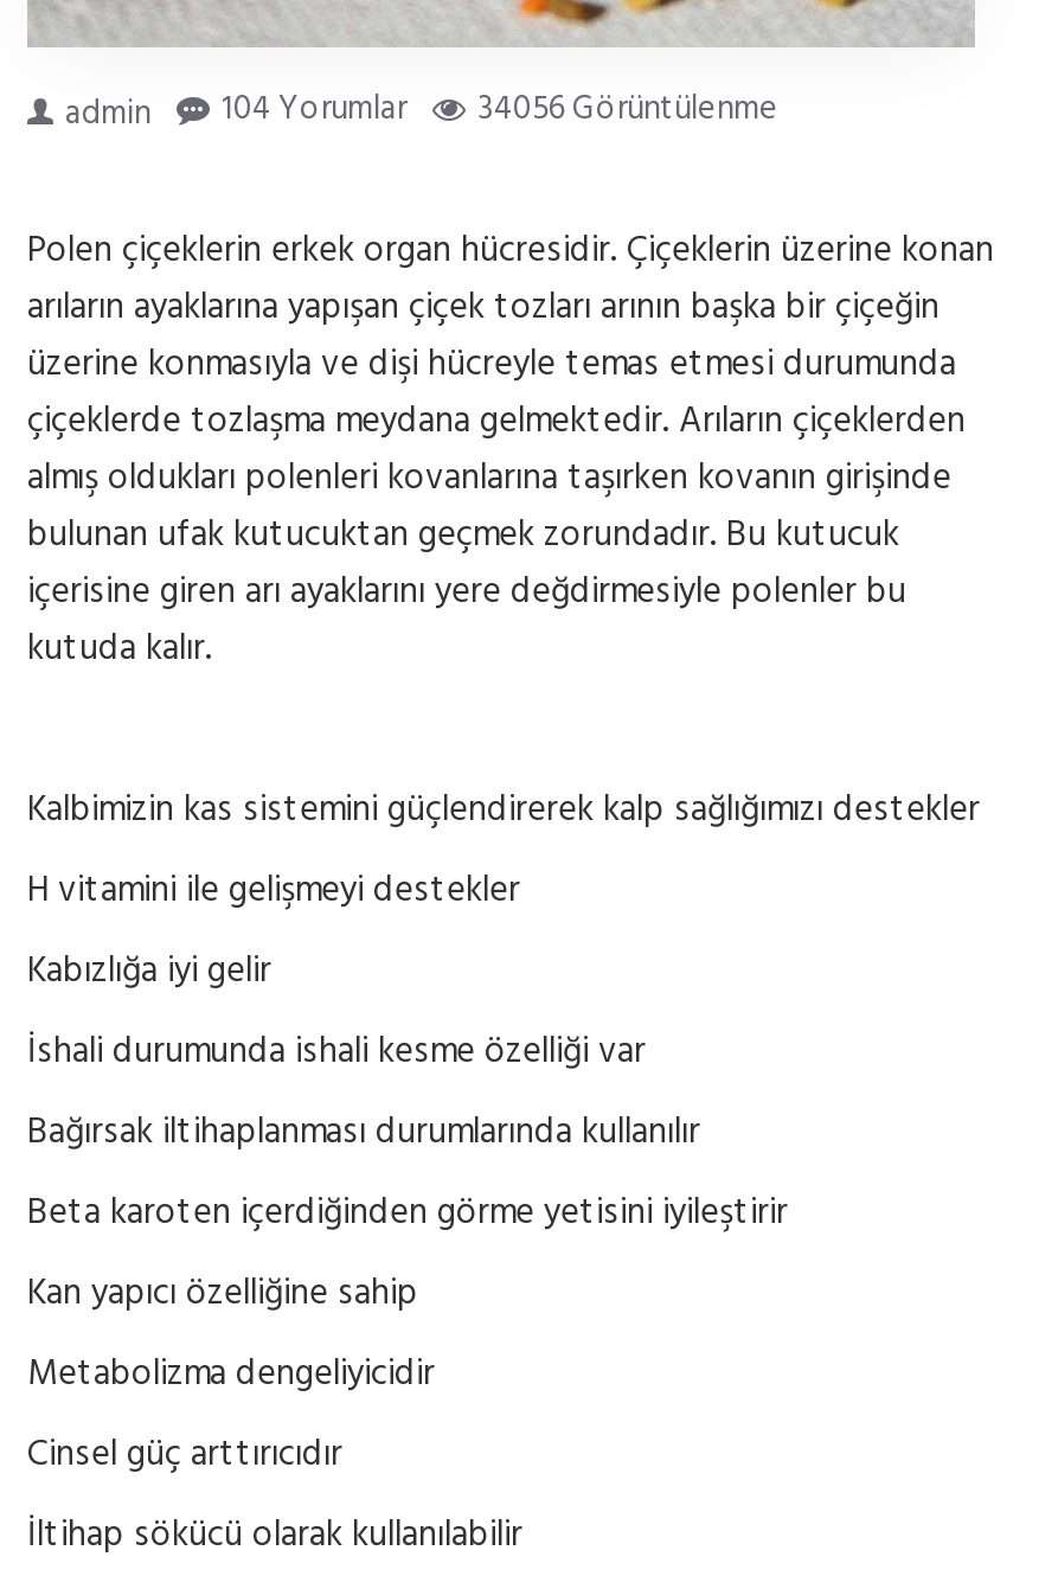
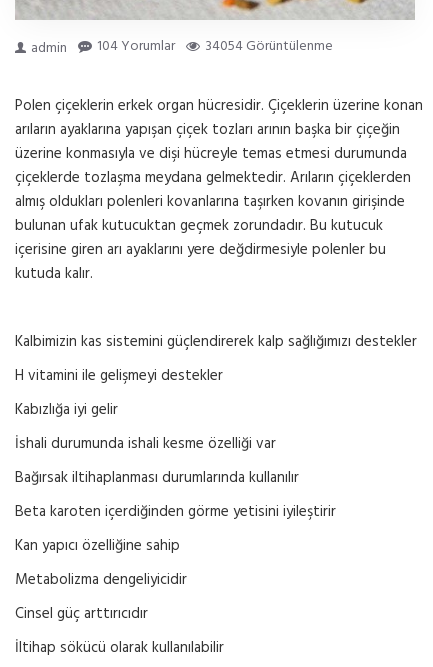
- 34056 Görüntülenme
+ 34054 Görüntülenme
